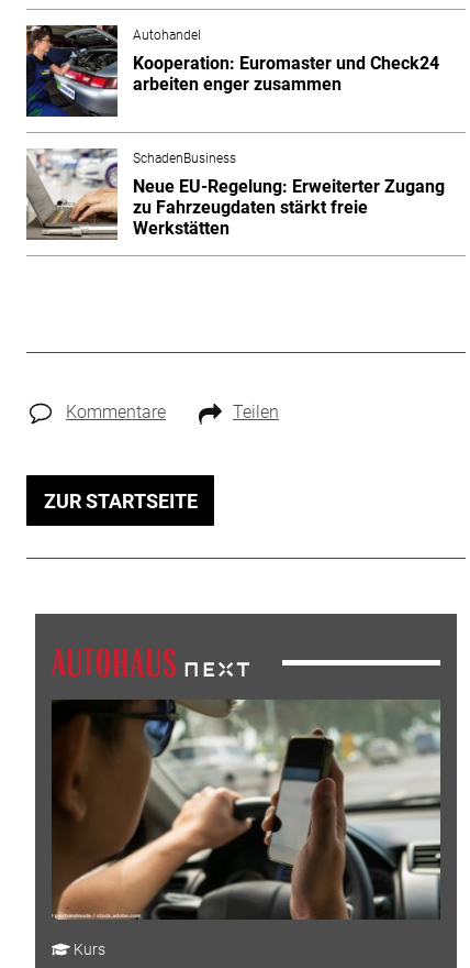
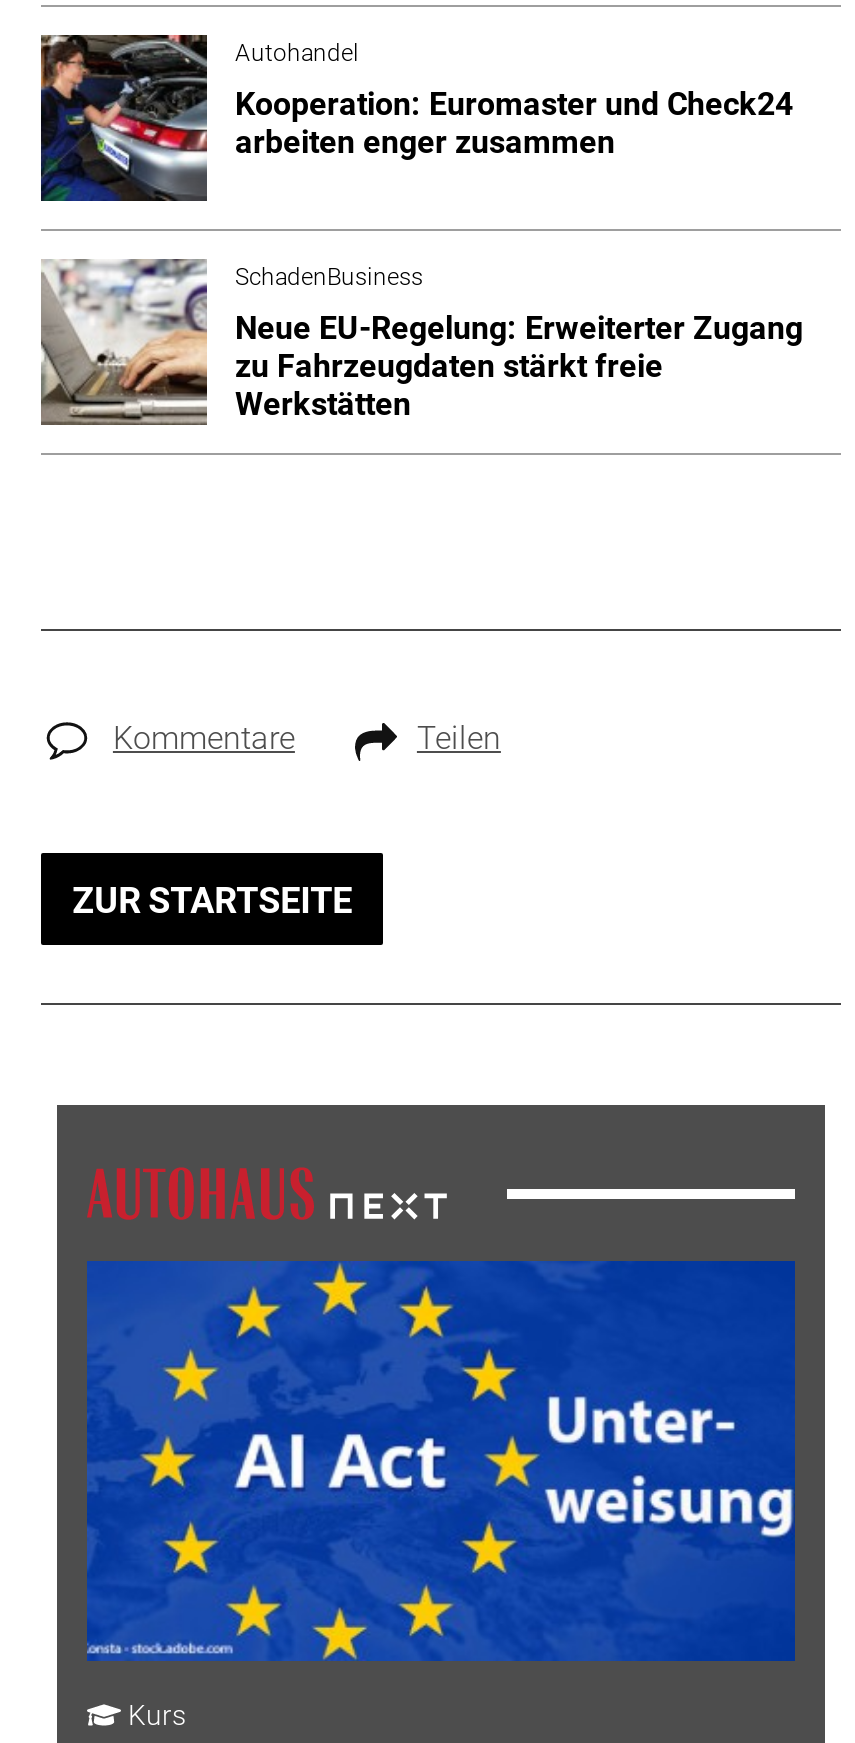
- [image]
+ [image]
